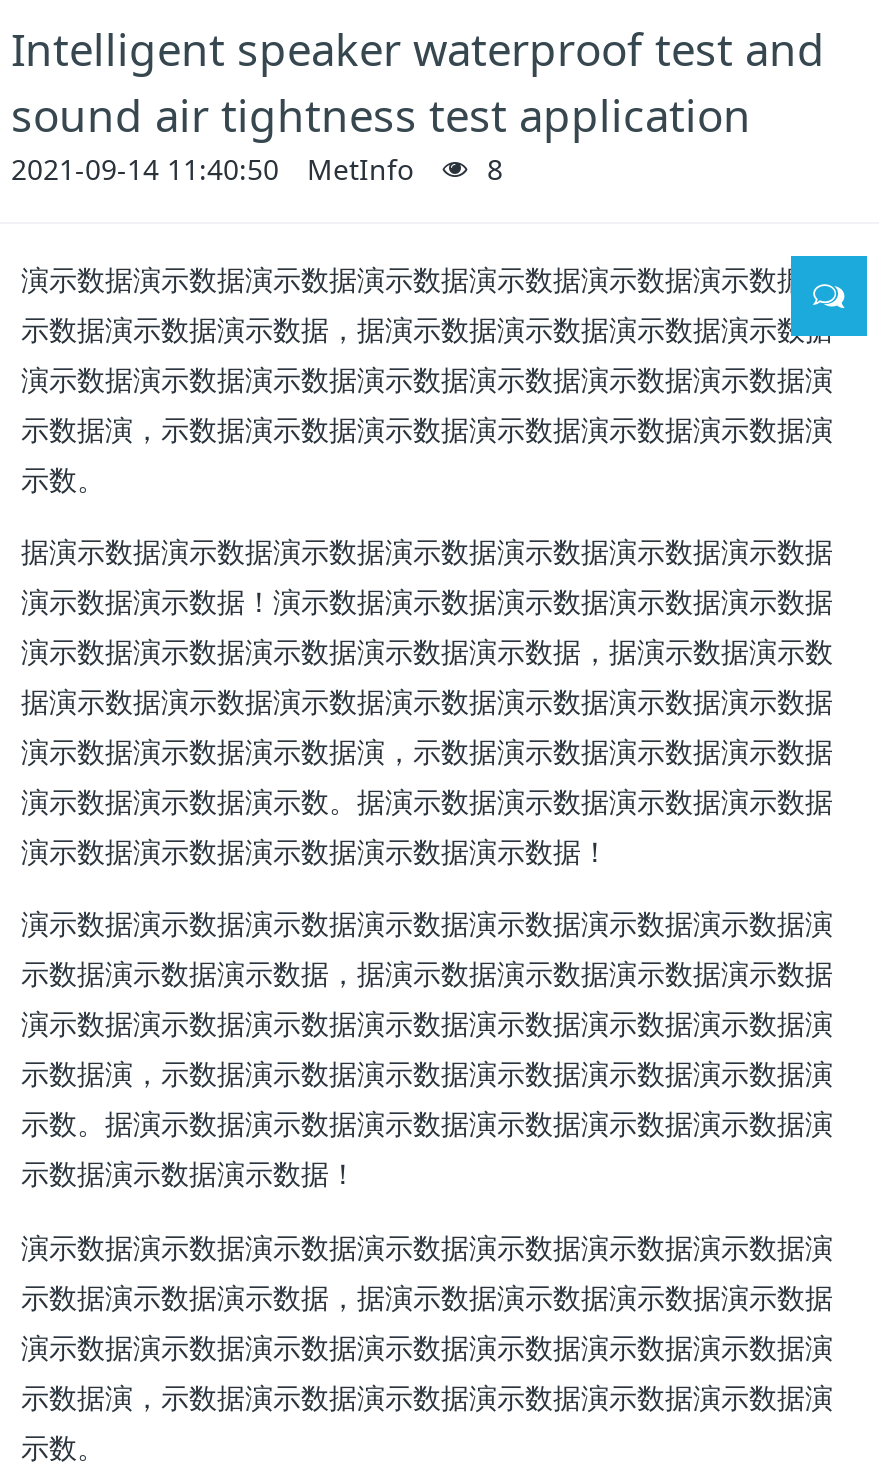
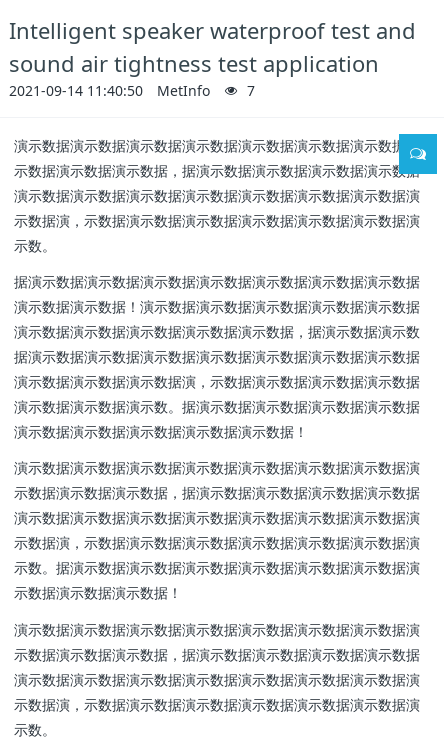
- 2021-09-14 11:40:50 MetInfo 8
+ 2021-09-14 11:40:50 MetInfo 7
